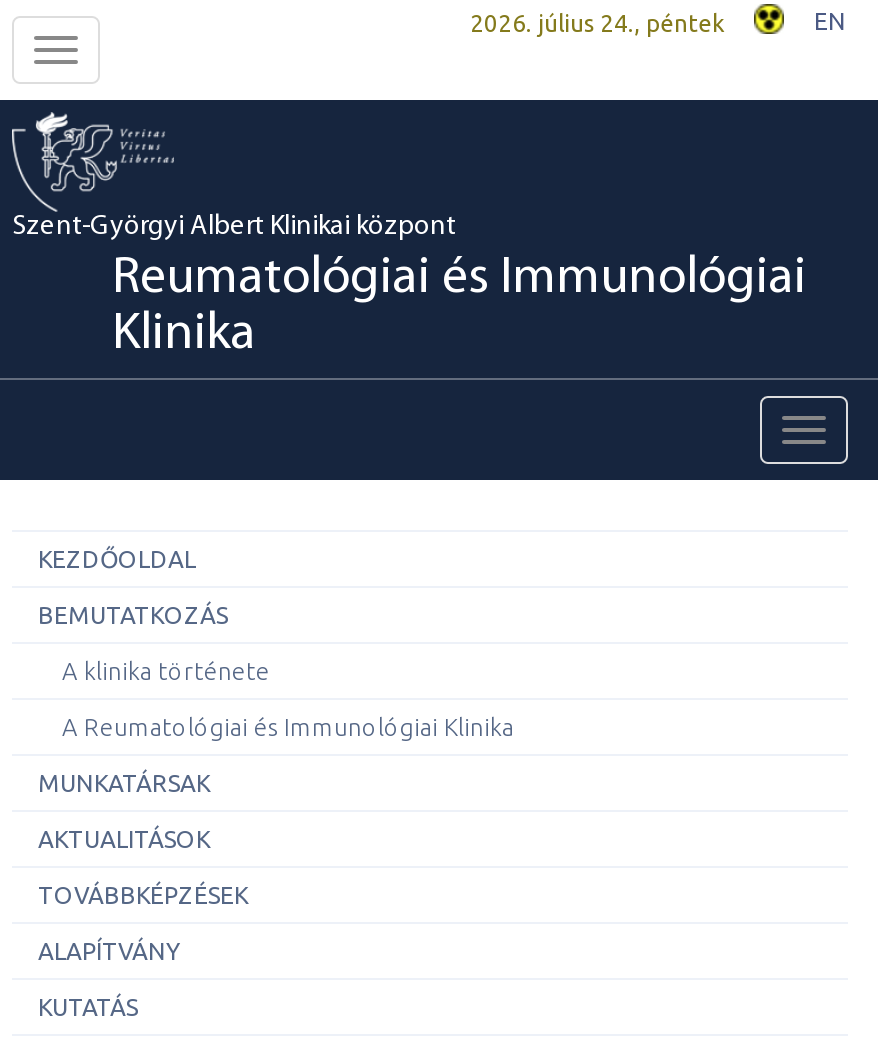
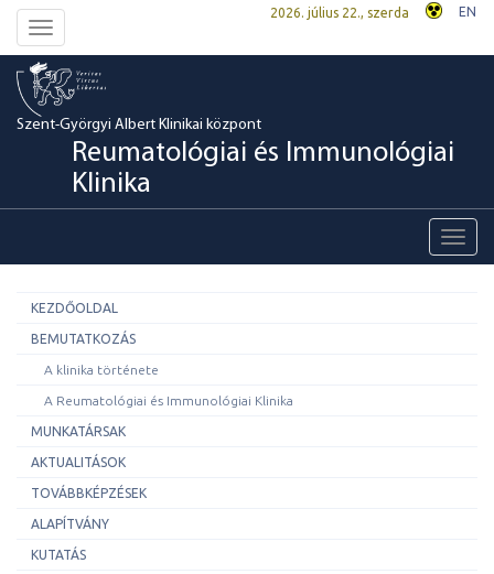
- 2026. július 24., péntek
+ 2026. július 22., szerda
